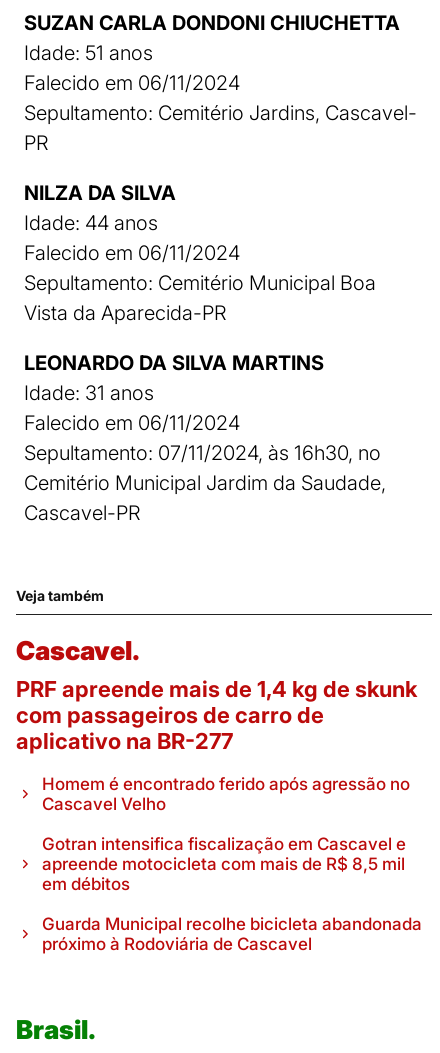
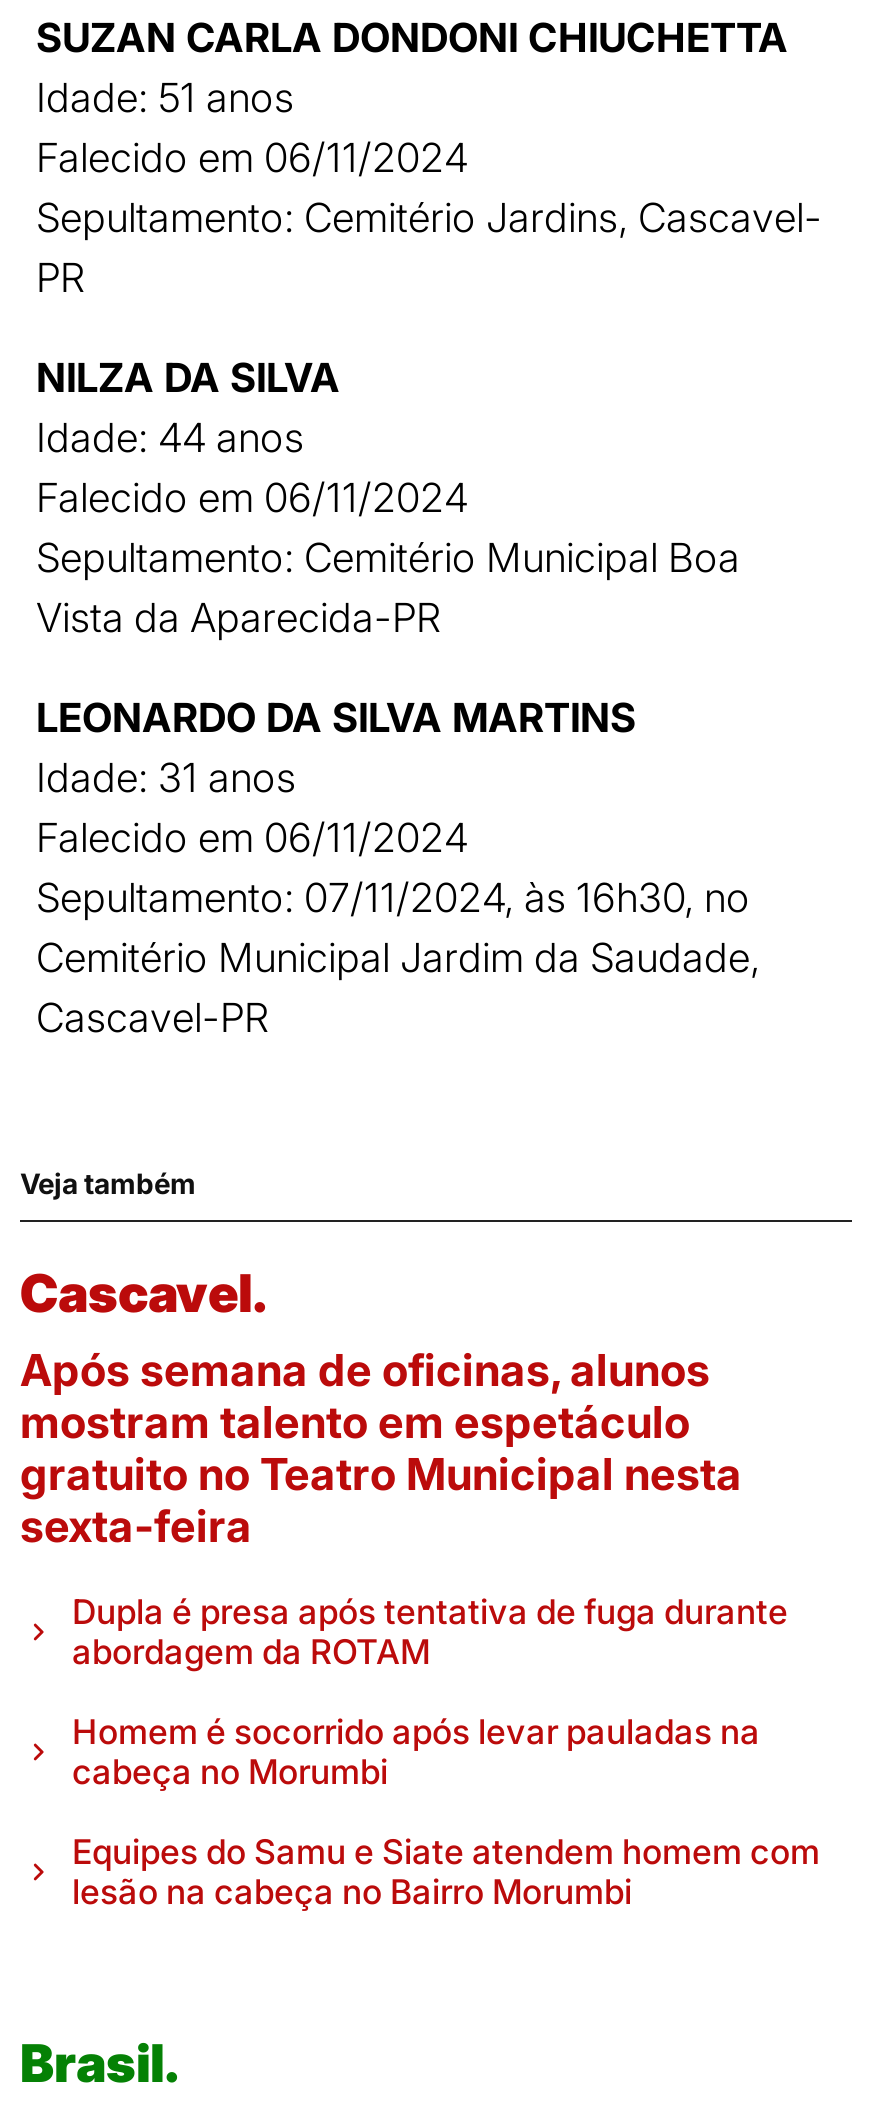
- PRF apreende mais de 1,4 kg de skunk
- com passageiros de carro de
- aplicativo na BR-277
+ Após semana de oficinas, alunos
+ mostram talento em espetáculo
+ gratuito no Teatro Municipal nesta
+ sexta-feira

- Homem é encontrado ferido após agressão no
- Cascavel Velho
+ Dupla é presa após tentativa de fuga durante
+ abordagem da ROTAM

- Gotran intensifica fiscalização em Cascavel e
- apreende motocicleta com mais de R$ 8,5 mil
- em débitos
+ Homem é socorrido após levar pauladas na
+ cabeça no Morumbi

- Guarda Municipal recolhe bicicleta abandonada
- próximo à Rodoviária de Cascavel
+ Equipes do Samu e Siate atendem homem com
+ lesão na cabeça no Bairro Morumbi
